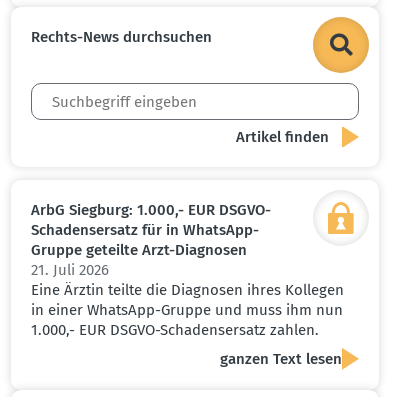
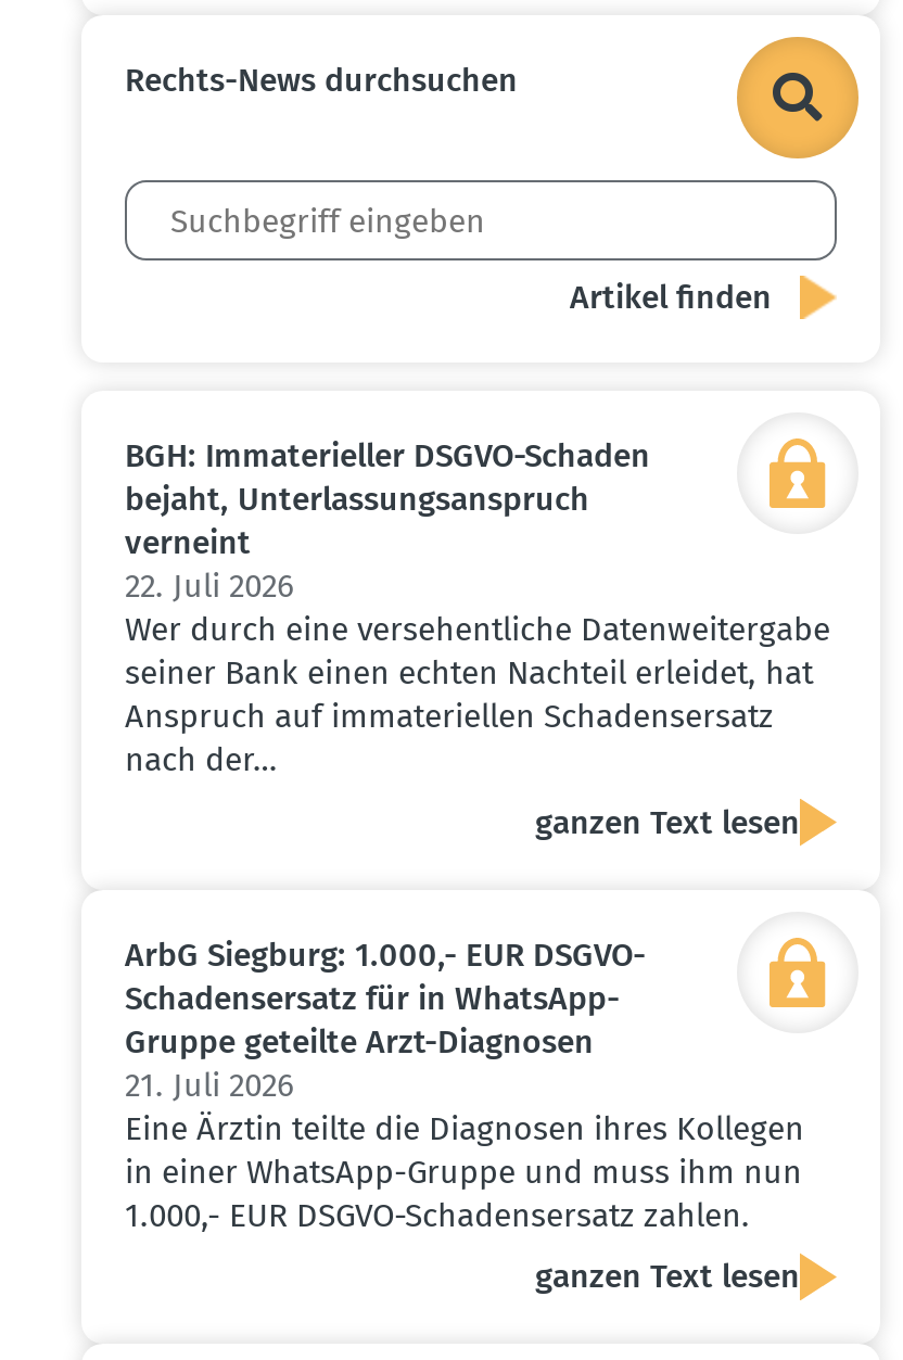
+ BGH: Immaterieller DSGVO-Schaden
+ bejaht, Unterlassungsanspruch
+ verneint
+ 22. Juli 2026
+ Wer durch eine versehentliche Datenweitergabe
+ seiner Bank einen echten Nachteil erleidet, hat
+ Anspruch auf immateriellen Schadensersatz
+ nach der…
+ ganzen Text lesen
